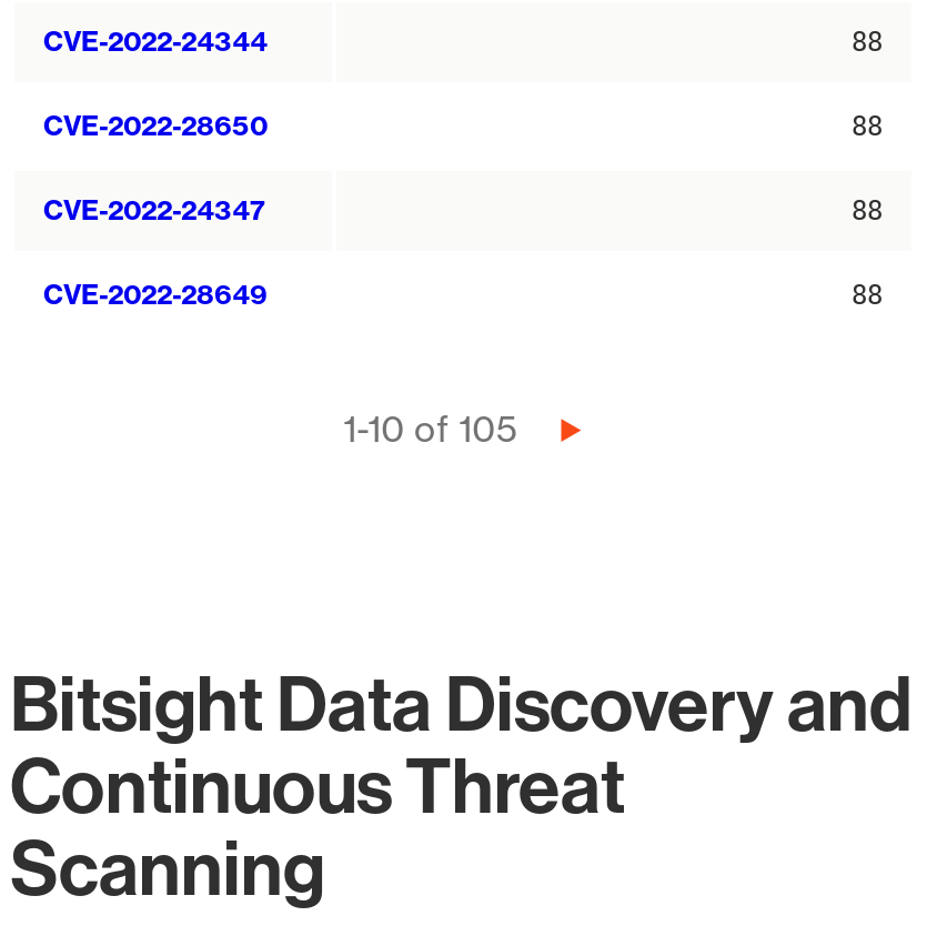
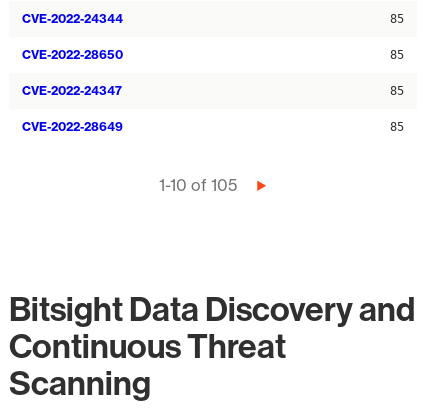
- 88
+ 85

- 88
+ 85

- 88
+ 85

- 88
+ 85
